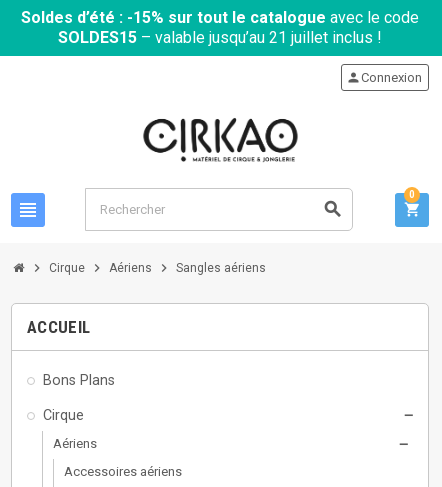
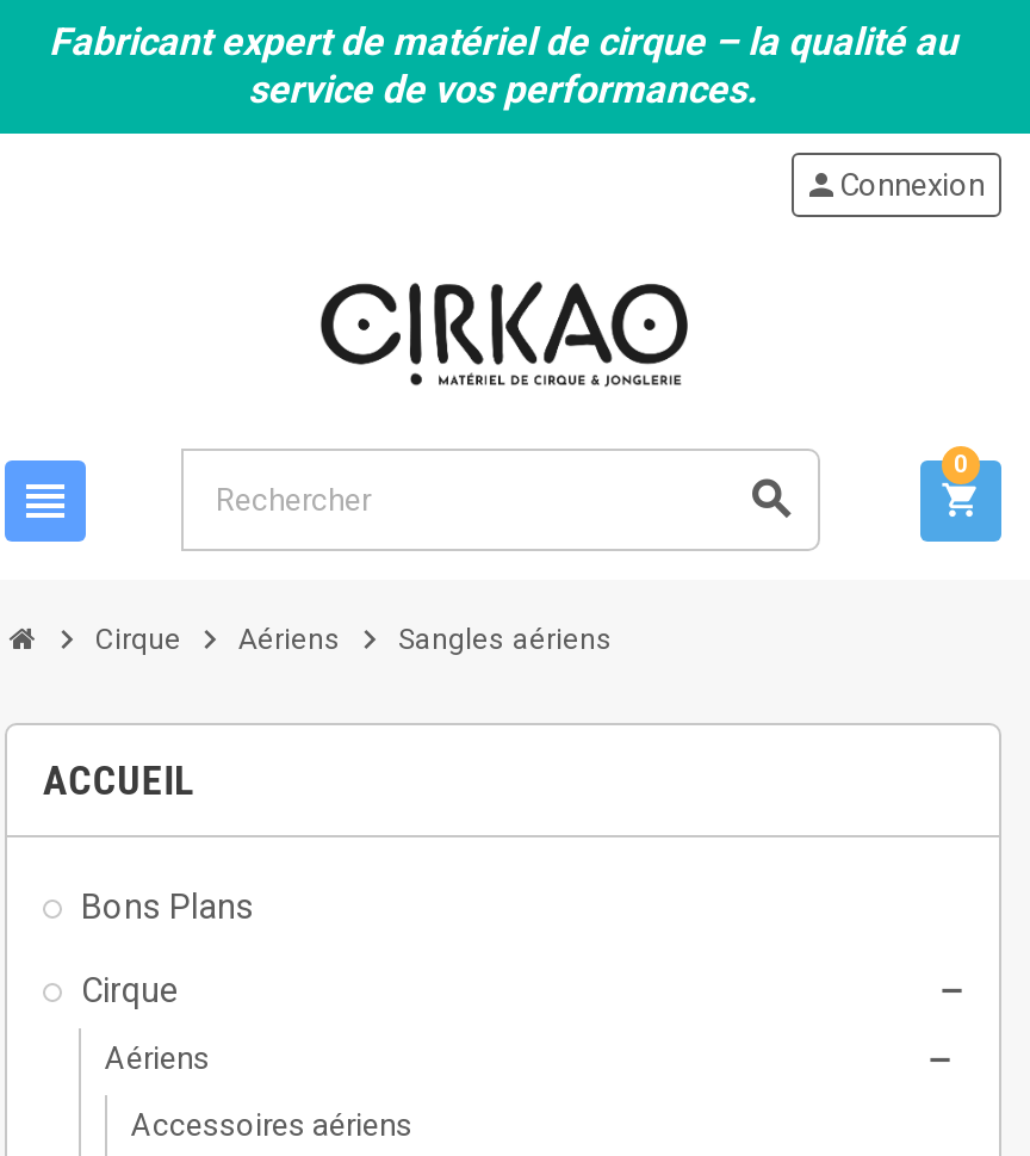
- Soldes d’été : -15% sur tout le catalogue avec le code
- SOLDES15 – valable jusqu’au 21 juillet inclus !
+ Fabricant expert de matériel de cirque – la qualité au
+ service de vos performances.
